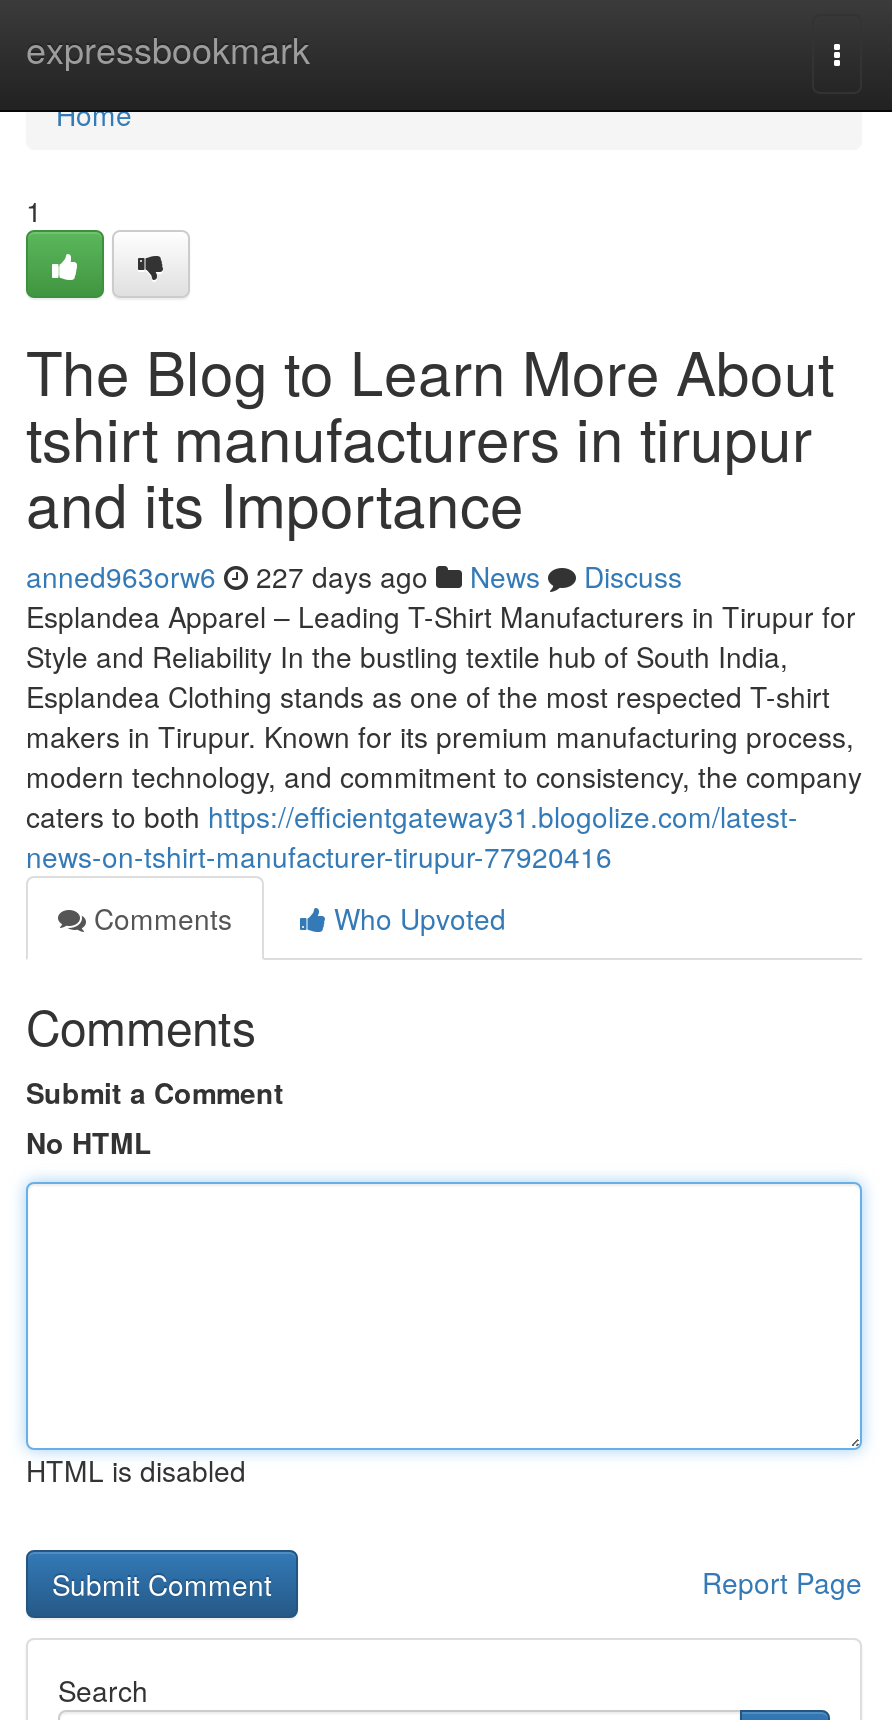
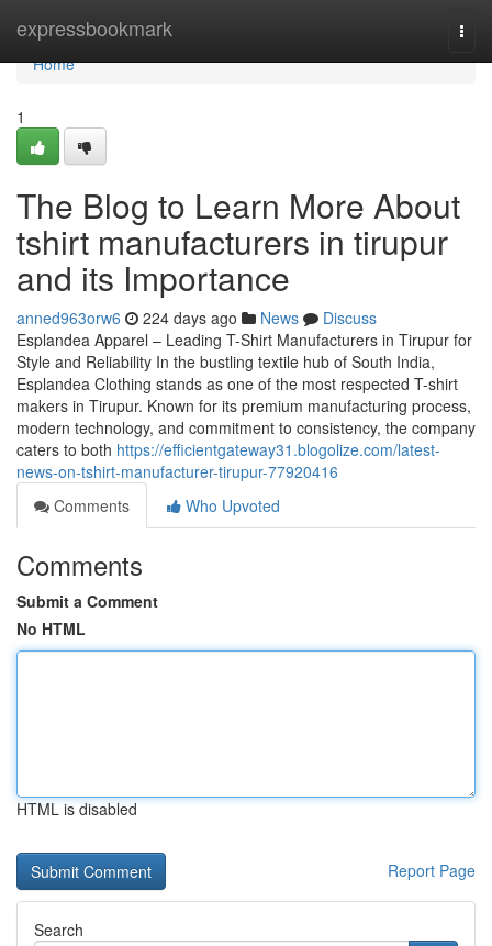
- anned963orw6 227 days ago News Discuss
+ anned963orw6 224 days ago News Discuss
